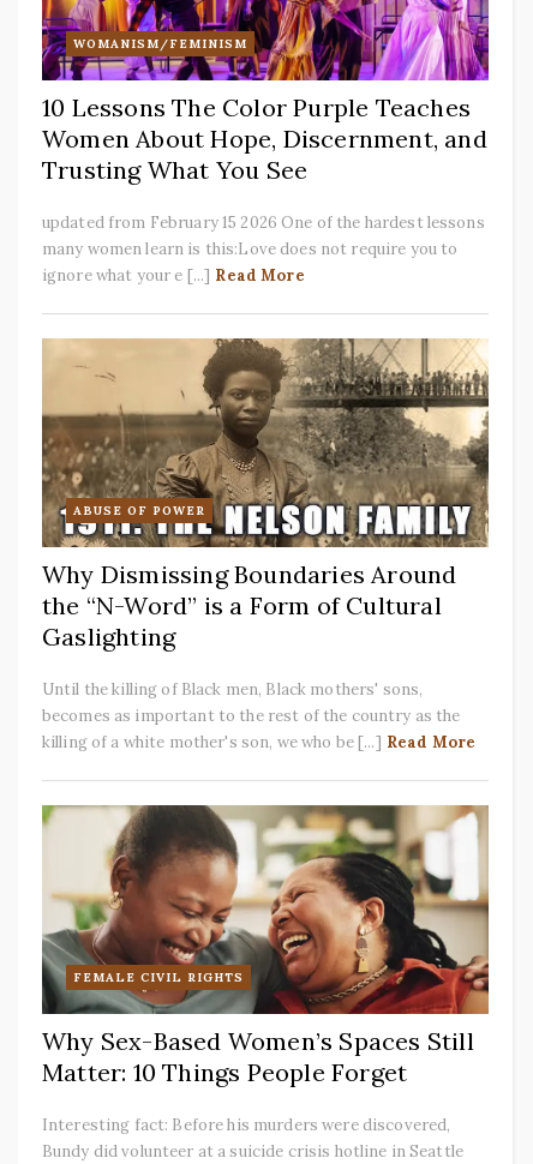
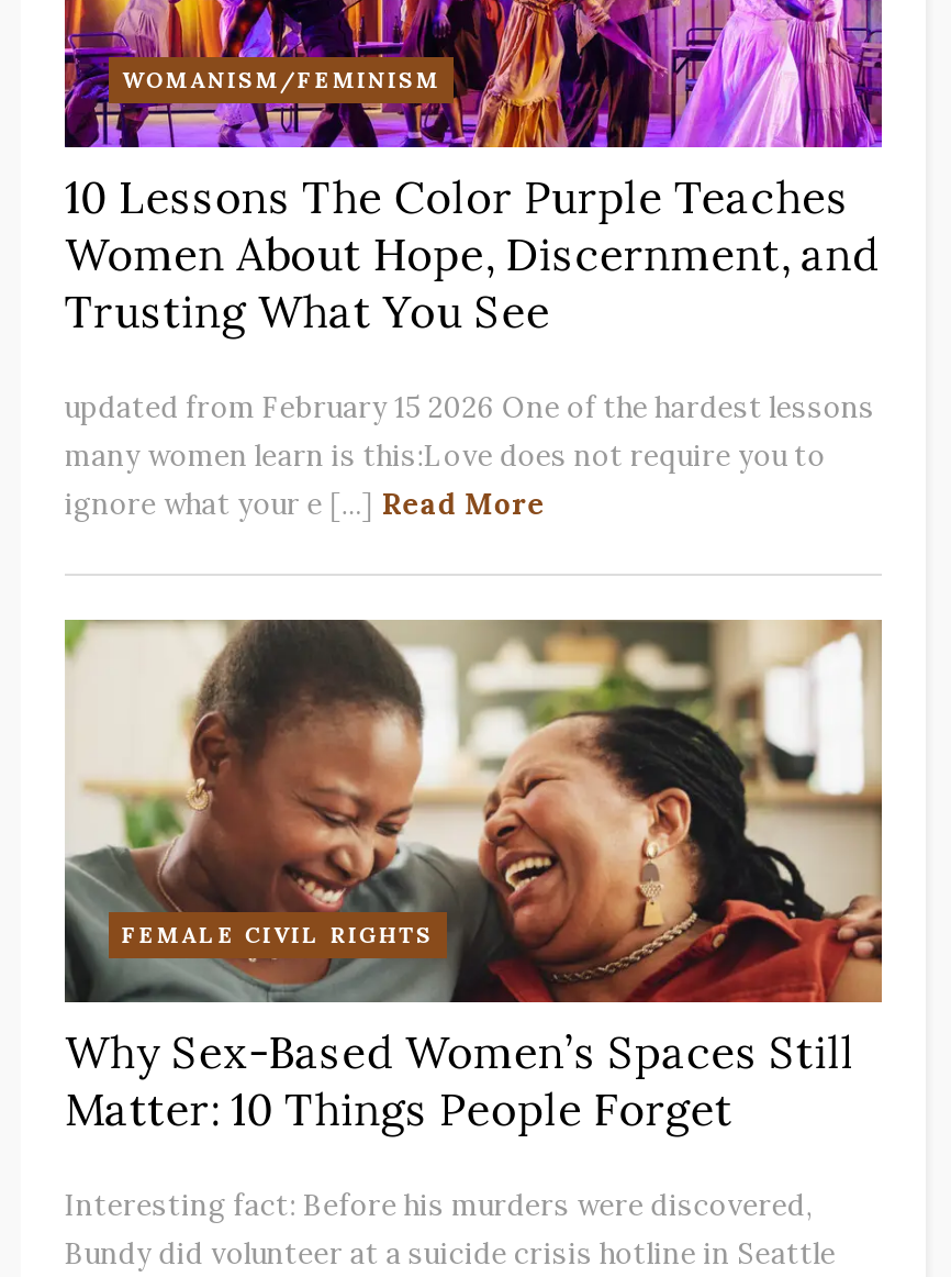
- [image]
- ABUSE OF POWER
- Why Dismissing Boundaries Around
- the “N-Word” is a Form of Cultural
- Gaslighting
- Until the killing of Black men, Black mothers' sons,
- becomes as important to the rest of the country as the
- killing of a white mother's son, we who be [...] Read More
